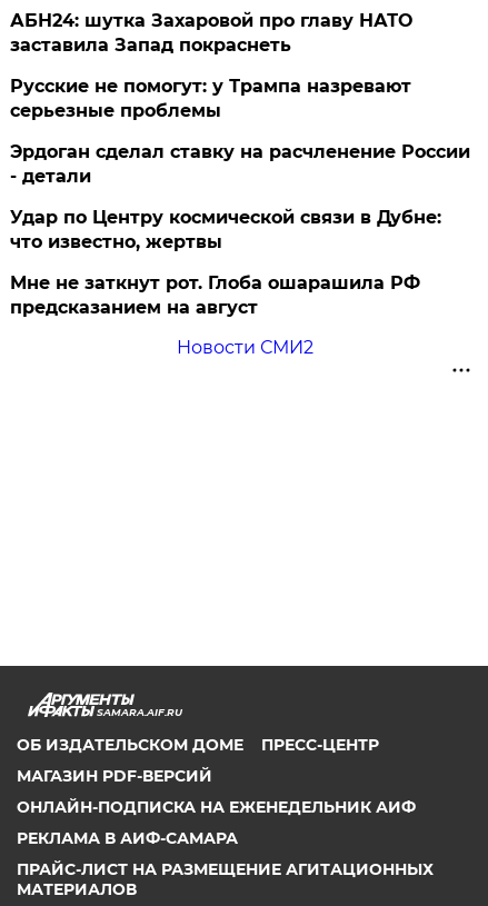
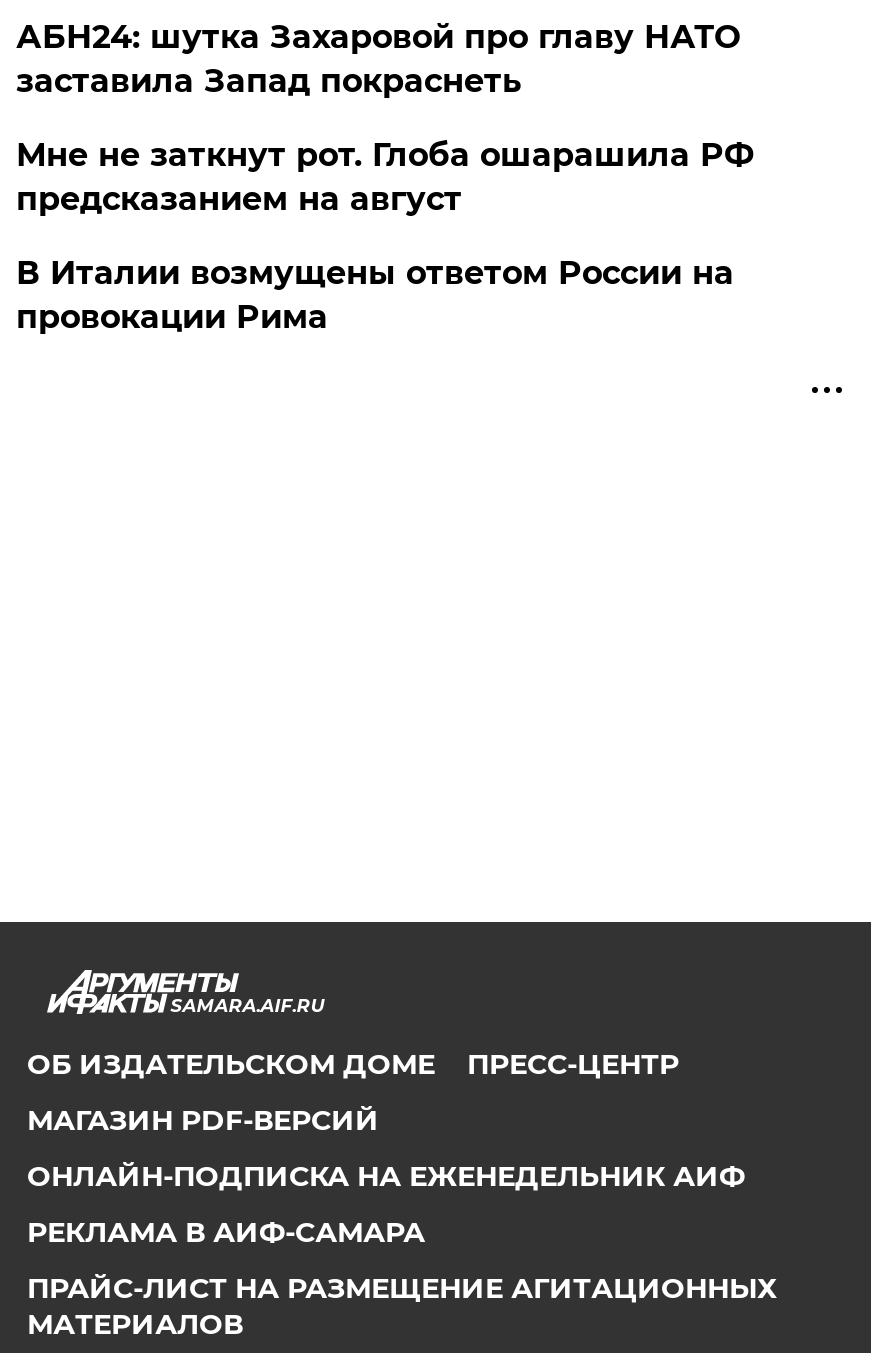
- Русские не помогут: у Трампа назревают
- серьезные проблемы
- Эрдоган сделал ставку на расчленение России
- - детали
- Удар по Центру космической связи в Дубне:
- что известно, жертвы

moved up: Мне не заткнут рот. Глоба ошарашила РФ | предсказанием на август

- Новости СМИ2
+ В Италии возмущены ответом России на
+ провокации Рима
